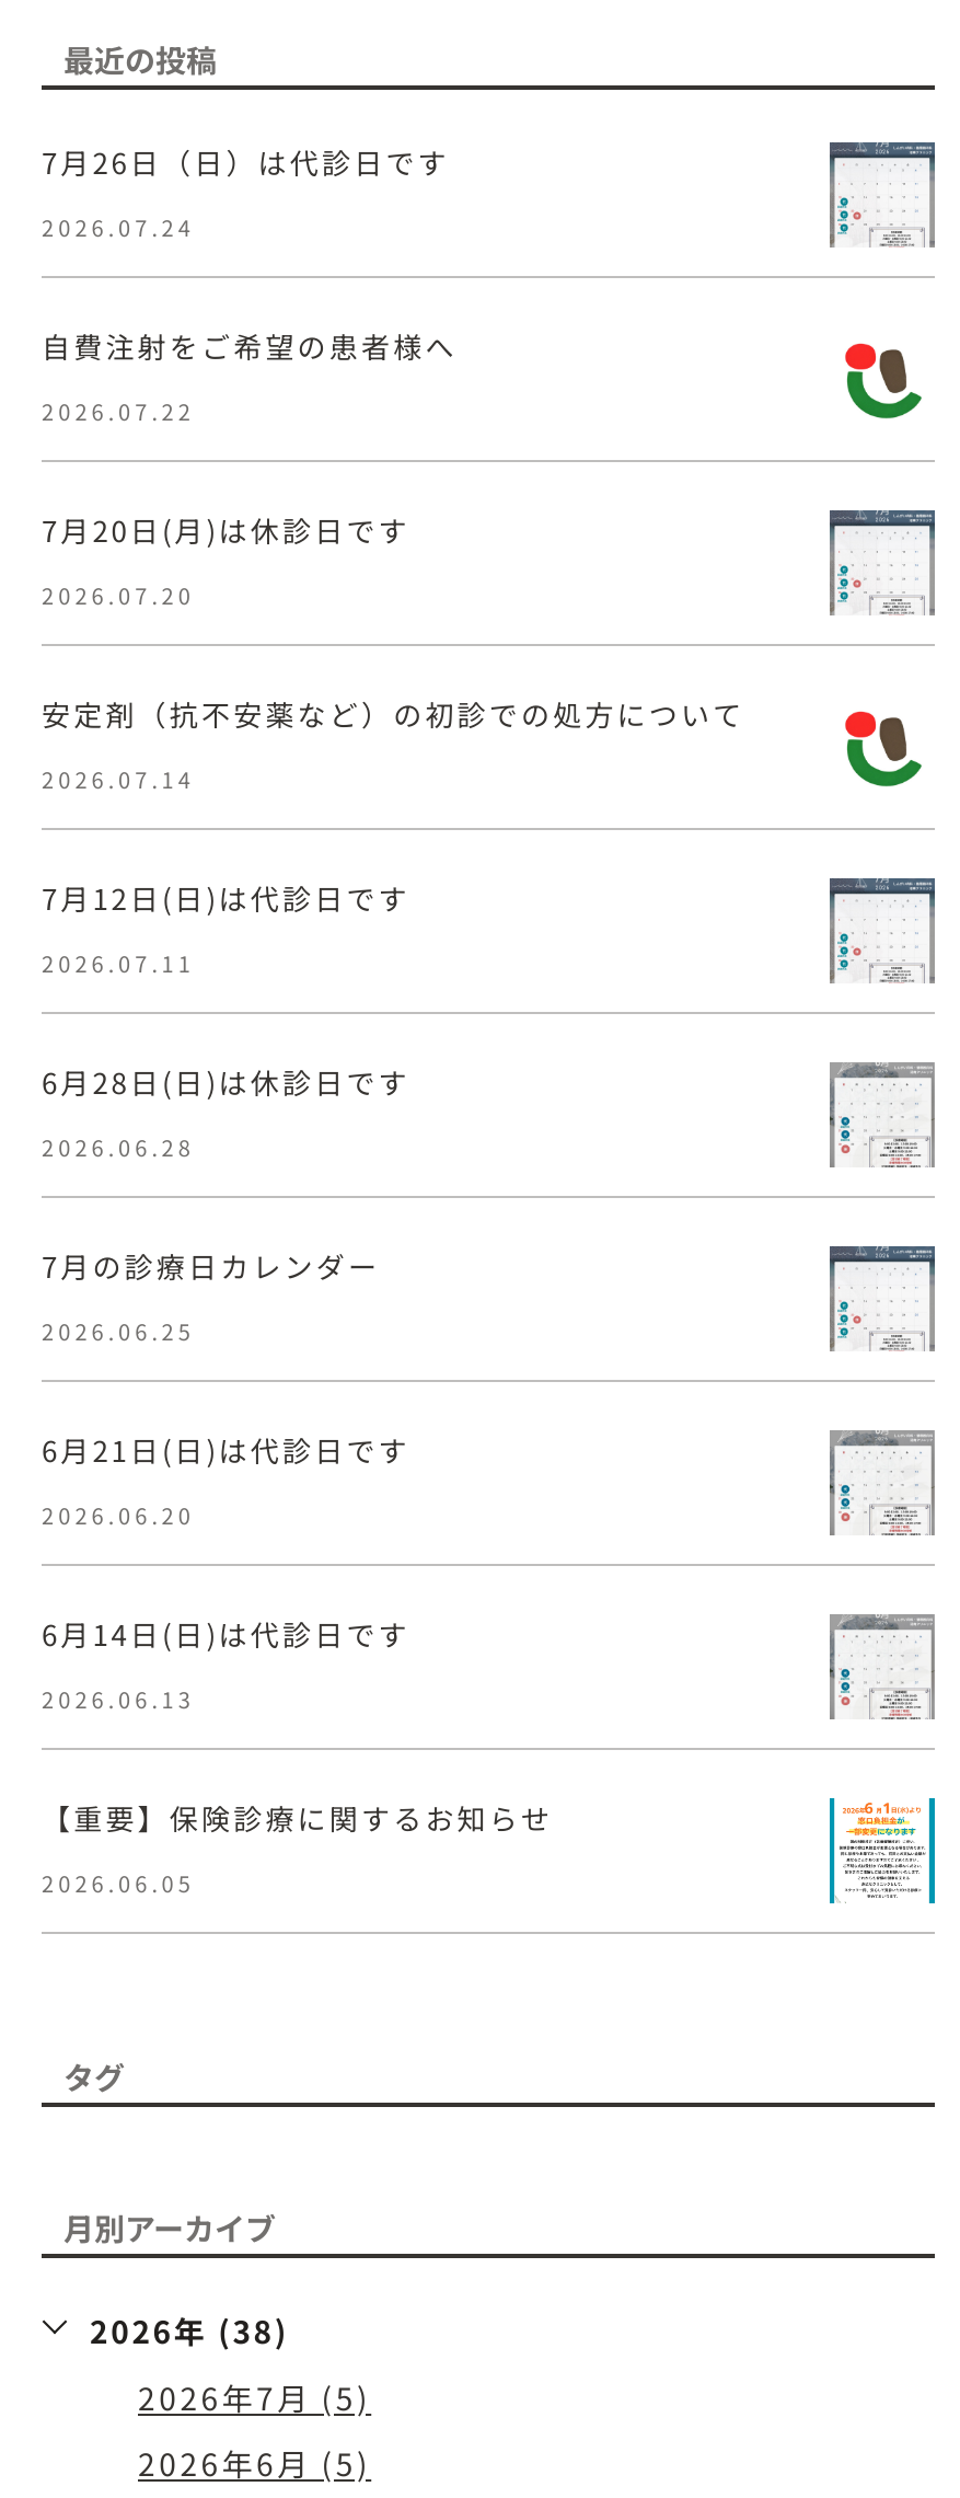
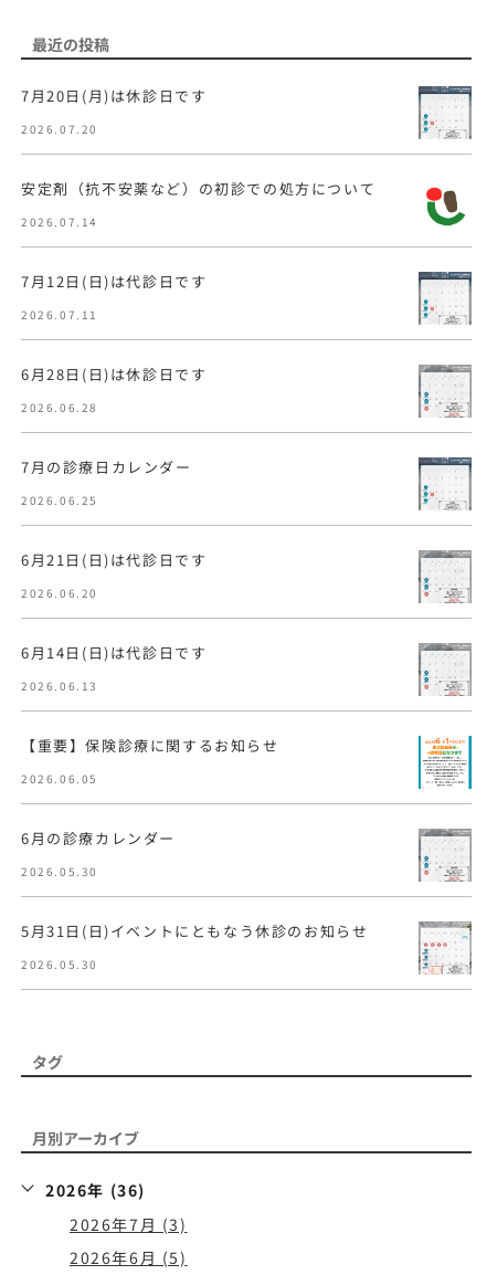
- 7月26日（日）は代診日です
- 2026.07.24
- 自費注射をご希望の患者様へ
- 2026.07.22

moved up: [image] | 7月20日(月)は休診日です | 2026.07.20 | ... | 【重要】保険診療に関するお知らせ | 2026.06.05

+ 6月の診療カレンダー
+ 2026.05.30
+ 5月31日(日)イベントにともなう休診のお知らせ
+ 2026.05.30

+ [image]

- 2026年 (38)
+ 2026年 (36)

- 2026年7月 (5)
+ 2026年7月 (3)
